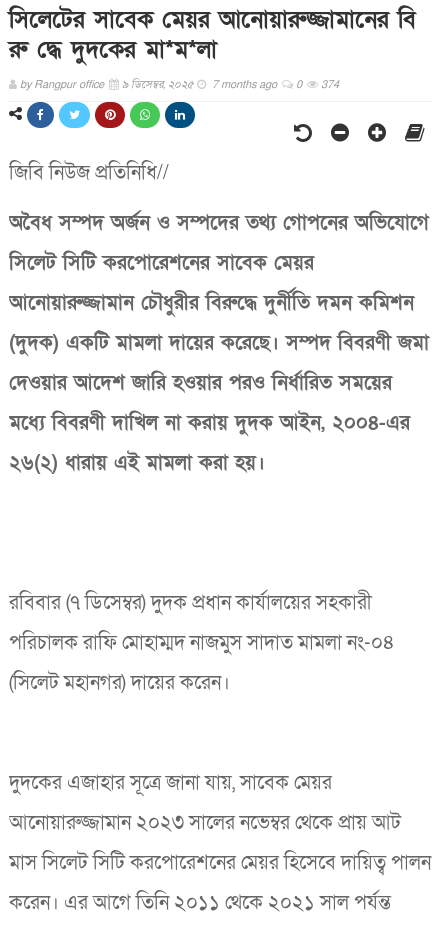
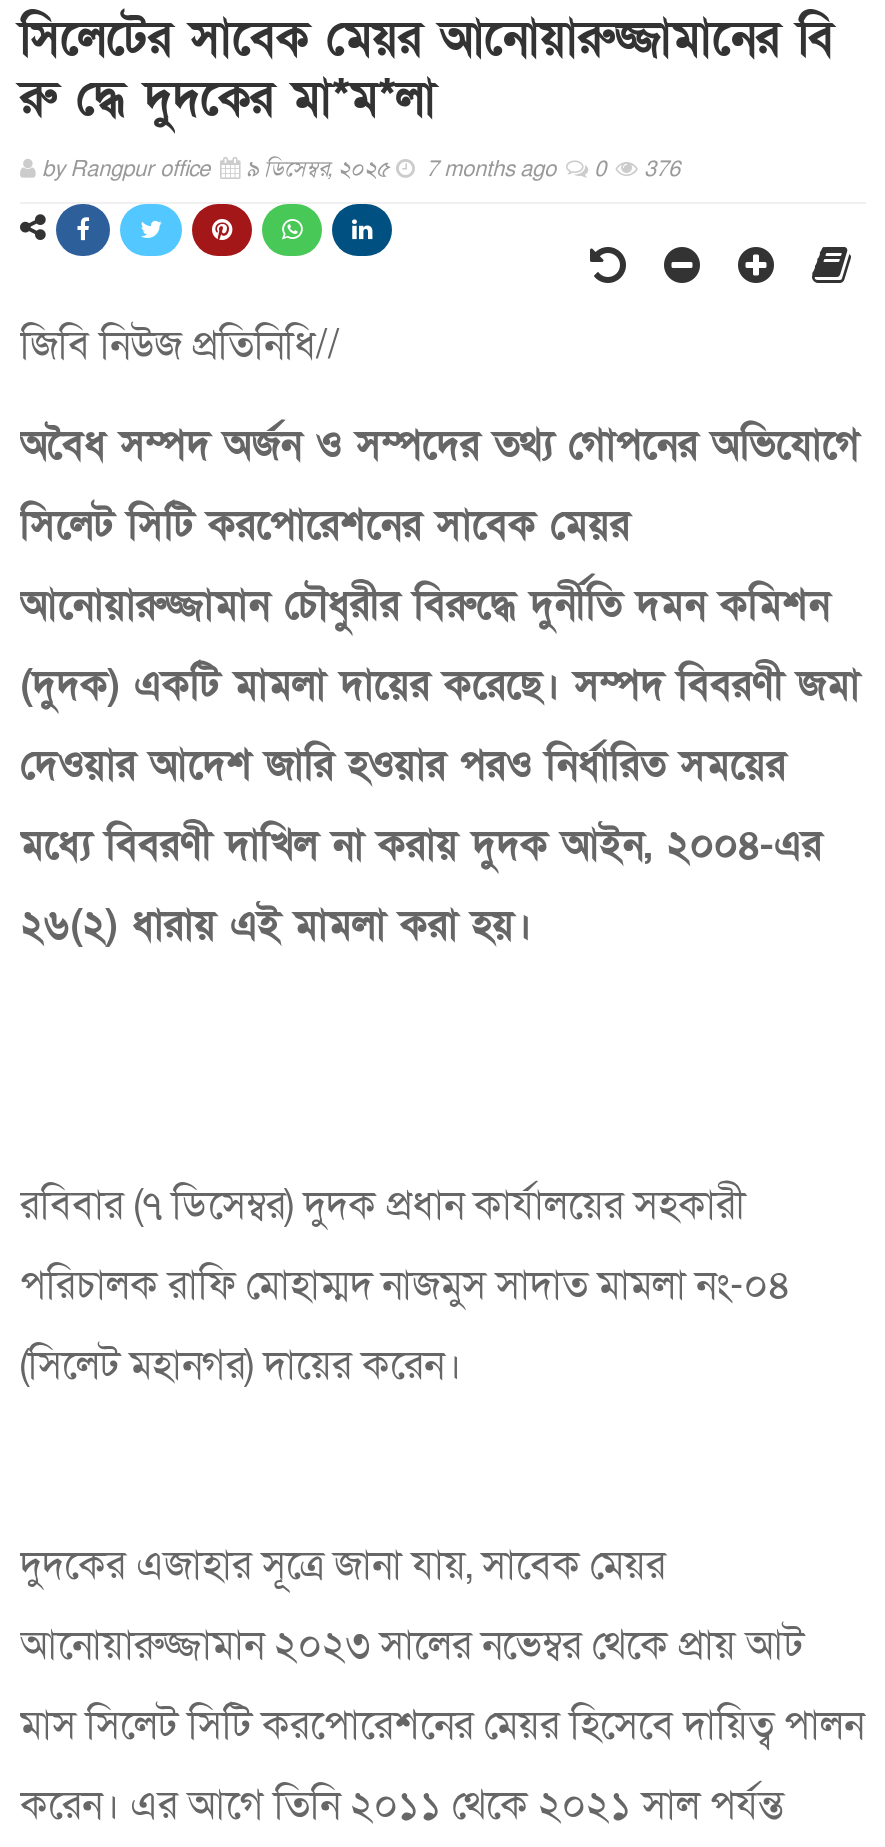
- byRangpur office ৯ ডিসেম্বর, ২০২৫ 7 months ago 0 374
+ byRangpur office ৯ ডিসেম্বর, ২০২৫ 7 months ago 0 376
